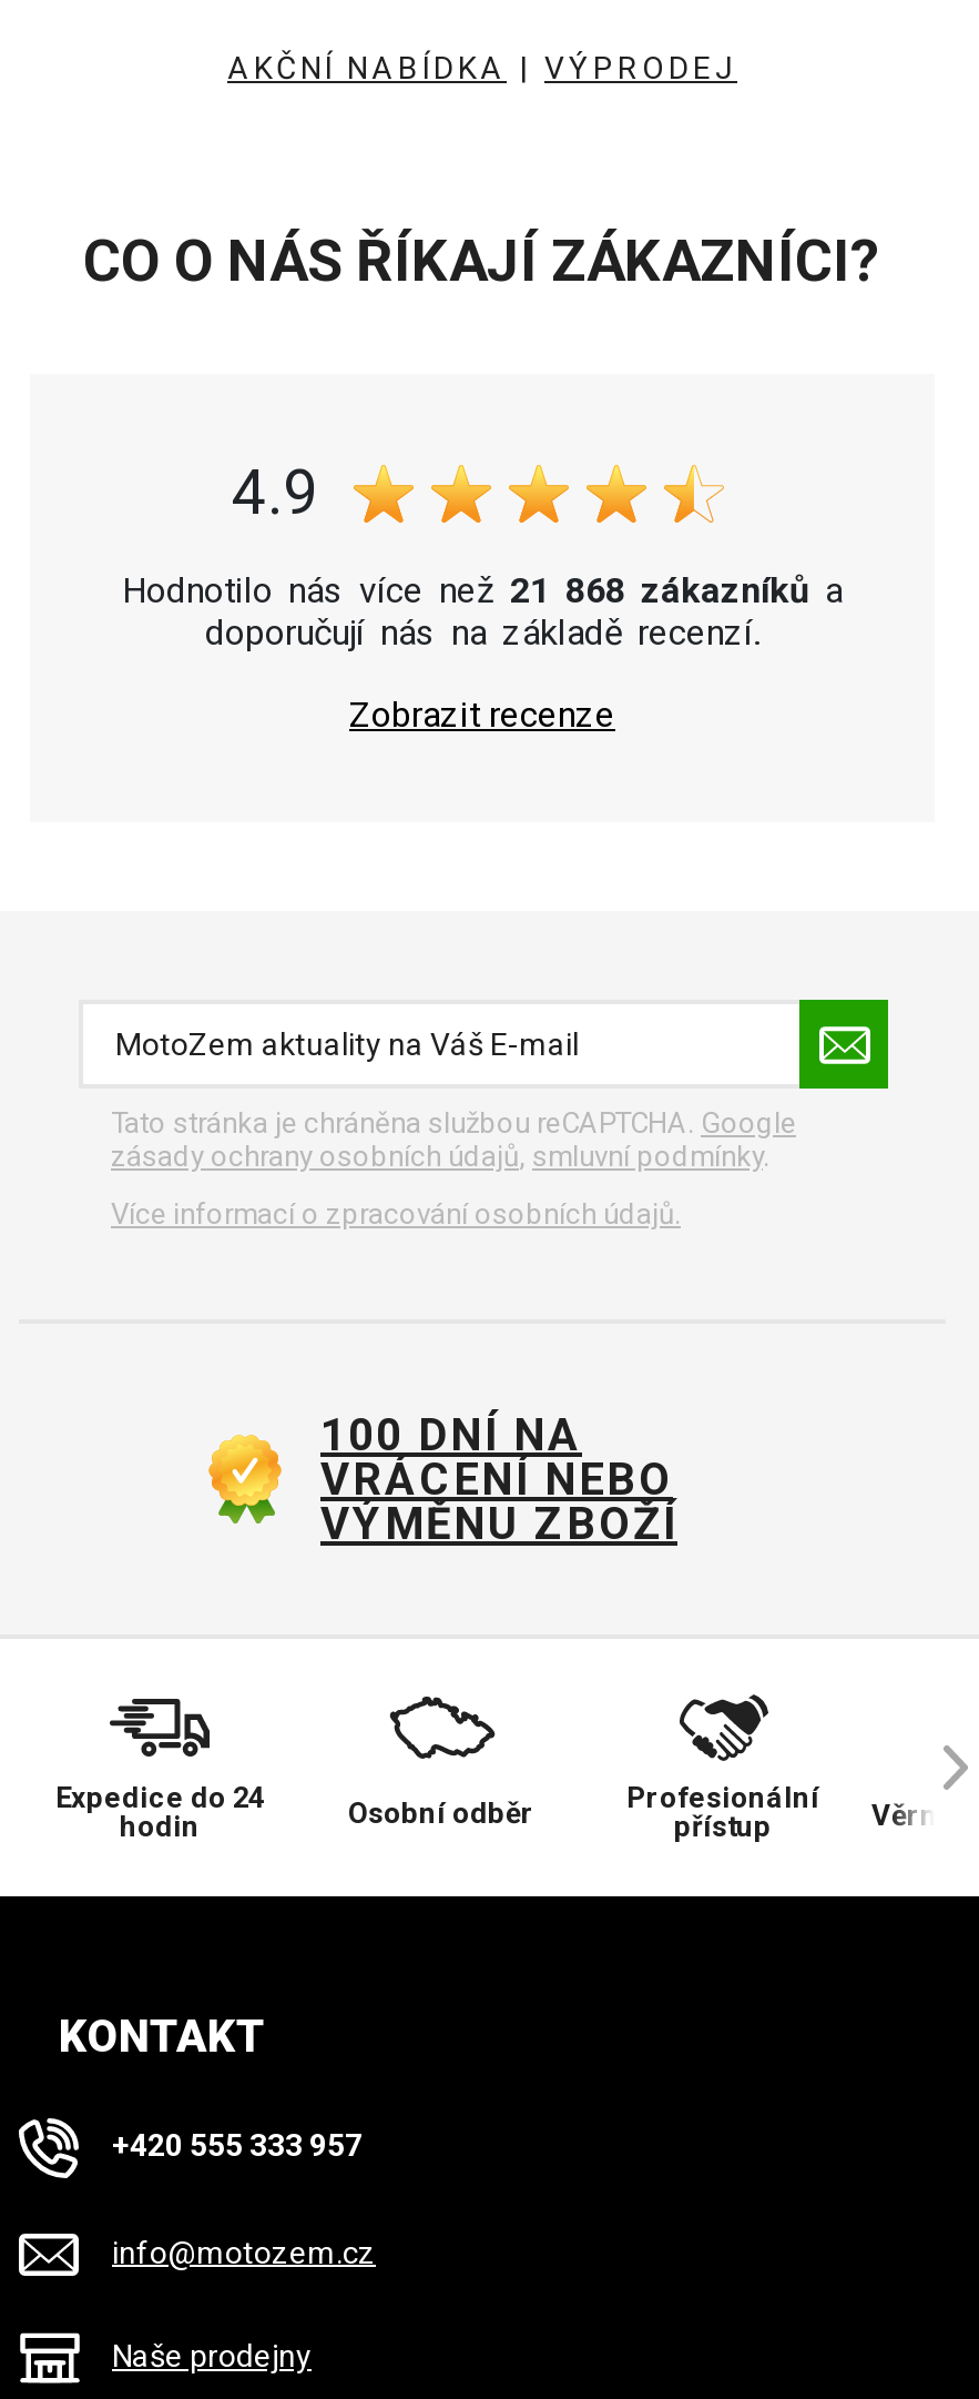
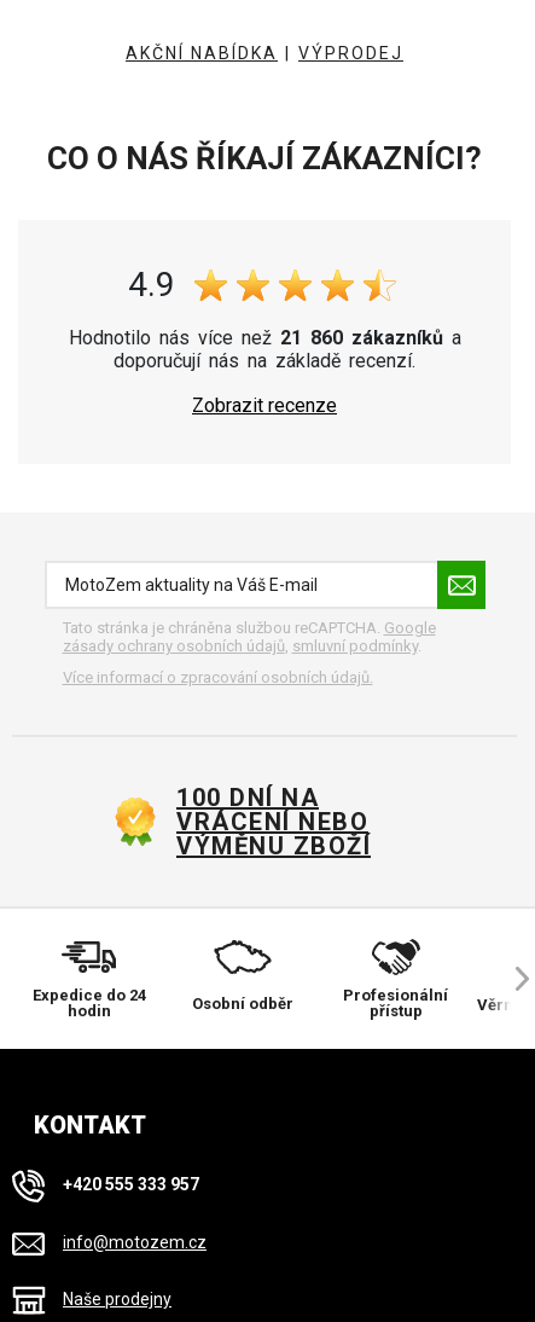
- Hodnotilo nás více než 21 868 zákazníků a
+ Hodnotilo nás více než 21 860 zákazníků a
